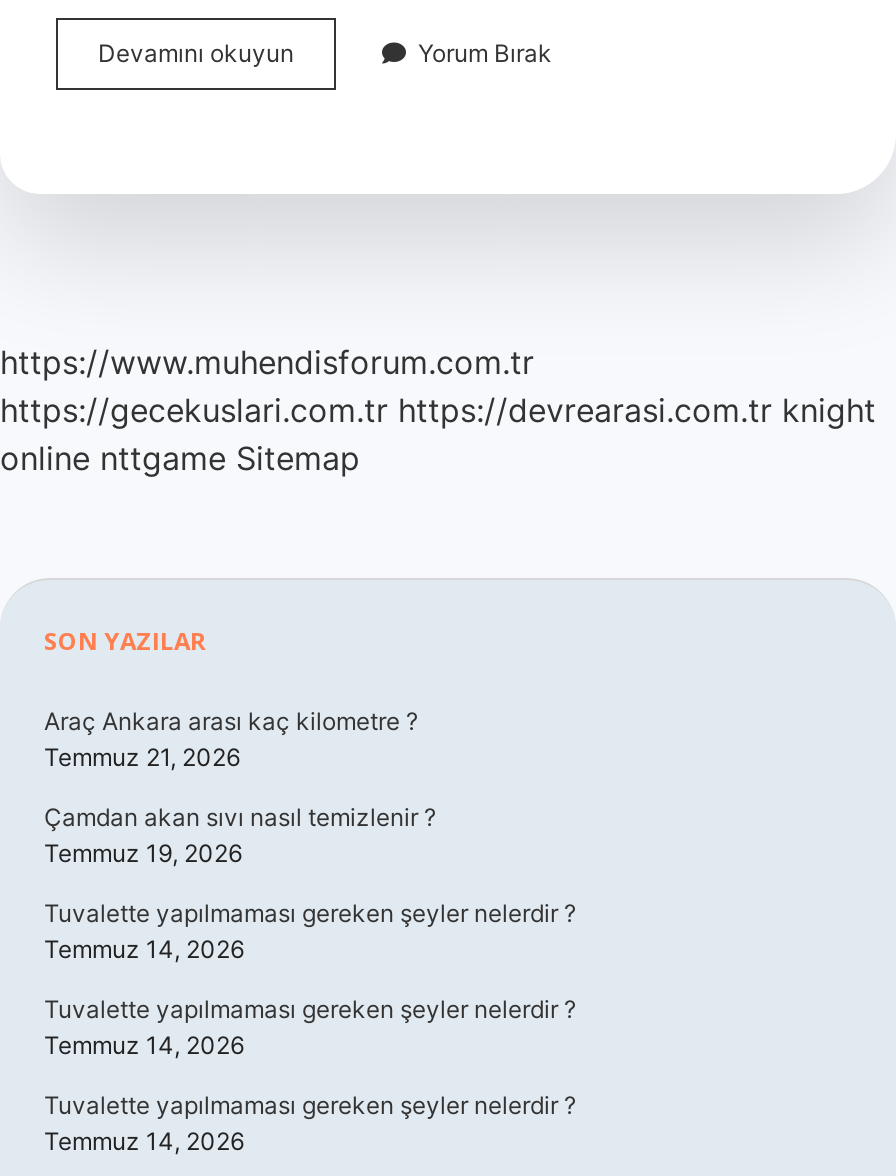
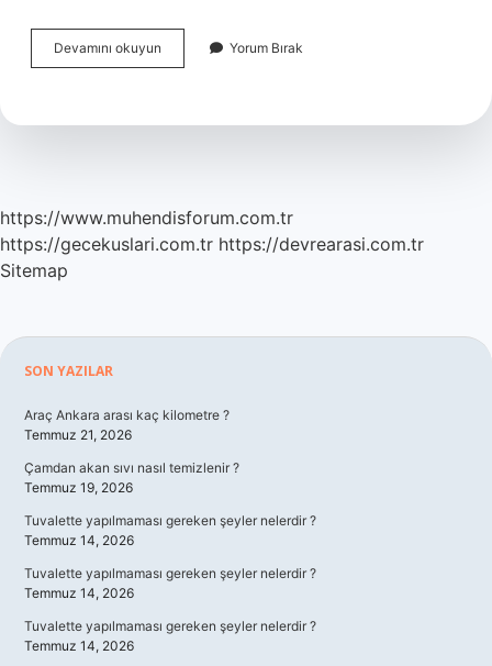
- https://gecekuslari.com.tr https://devrearasi.com.tr knight
- online nttgame Sitemap
+ https://gecekuslari.com.tr https://devrearasi.com.tr
+ Sitemap
